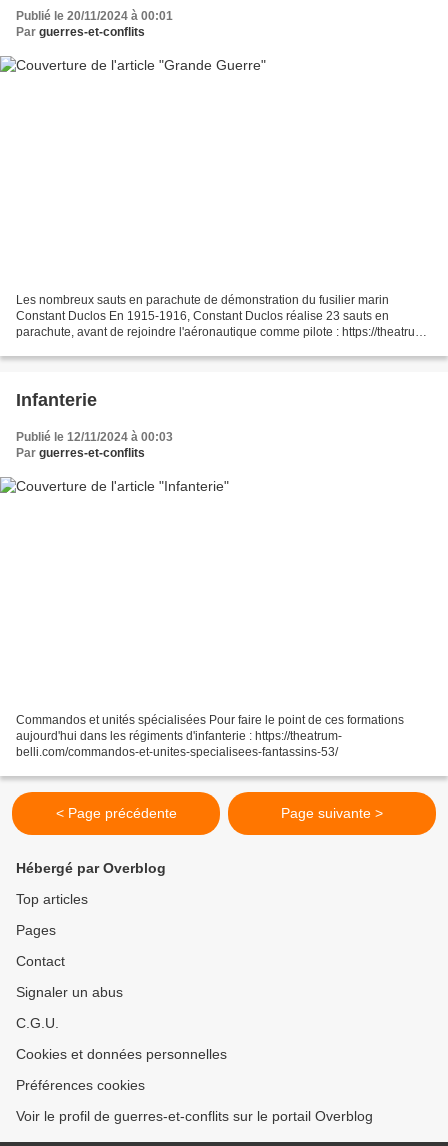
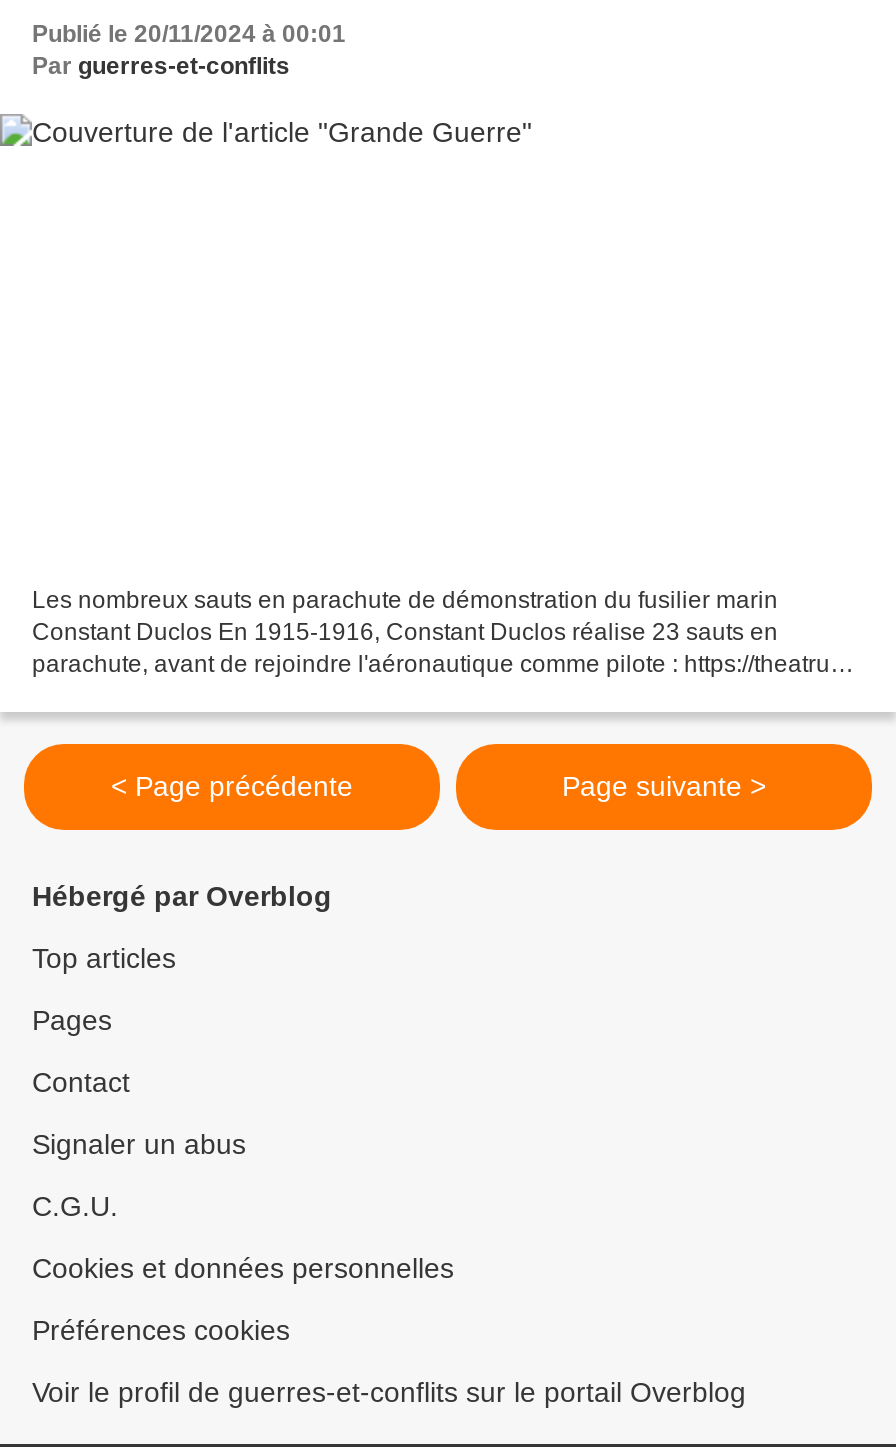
- Infanterie
- Publié le 12/11/2024 à 00:03
- Par guerres-et-conflits

- Commandos et unités spécialisées Pour faire le point de ces formations
- aujourd'hui dans les régiments d'infanterie : https://theatrum-
- belli.com/commandos-et-unites-specialisees-fantassins-53/
